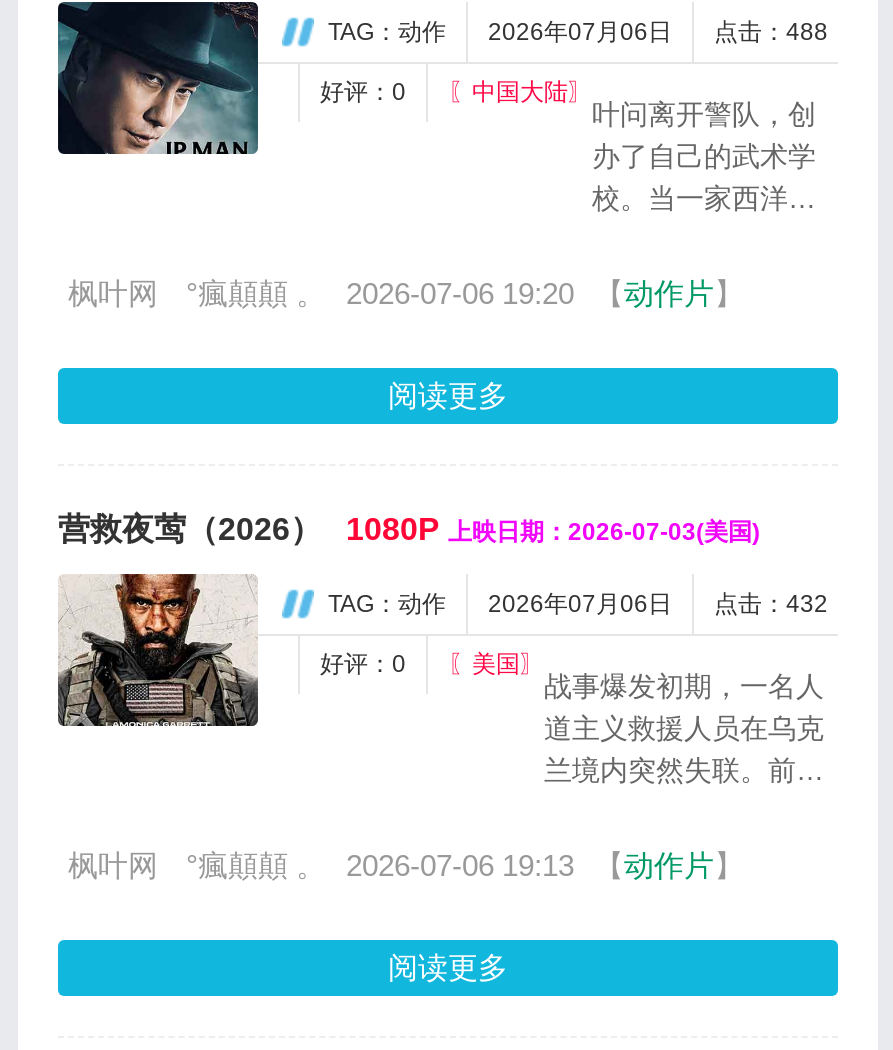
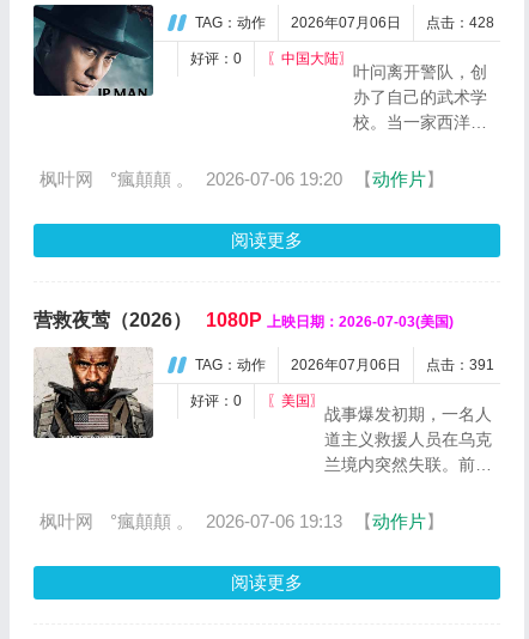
- TAG：动作 2026年07月06日 点击：488
+ TAG：动作 2026年07月06日 点击：428

- TAG：动作 2026年07月06日 点击：432
+ TAG：动作 2026年07月06日 点击：391
